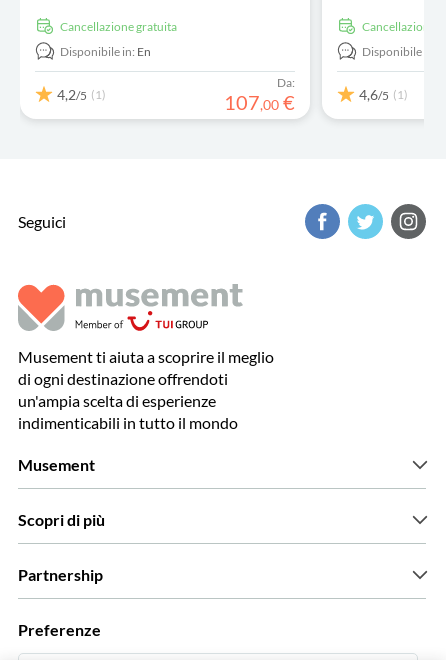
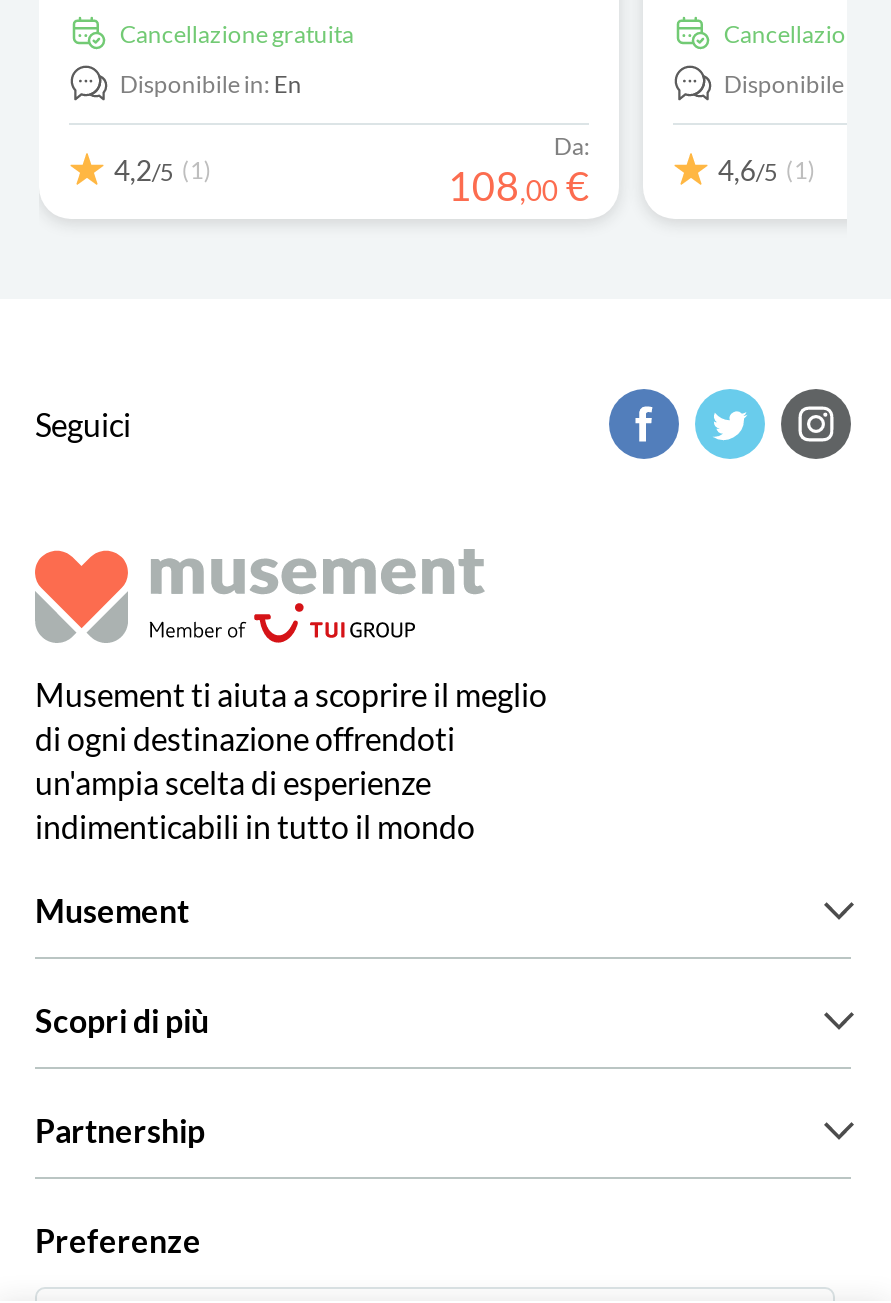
- 107, 00 €
+ 108, 00 €
